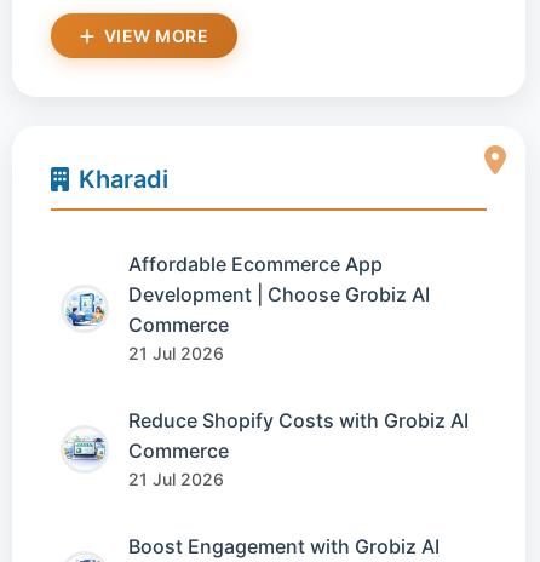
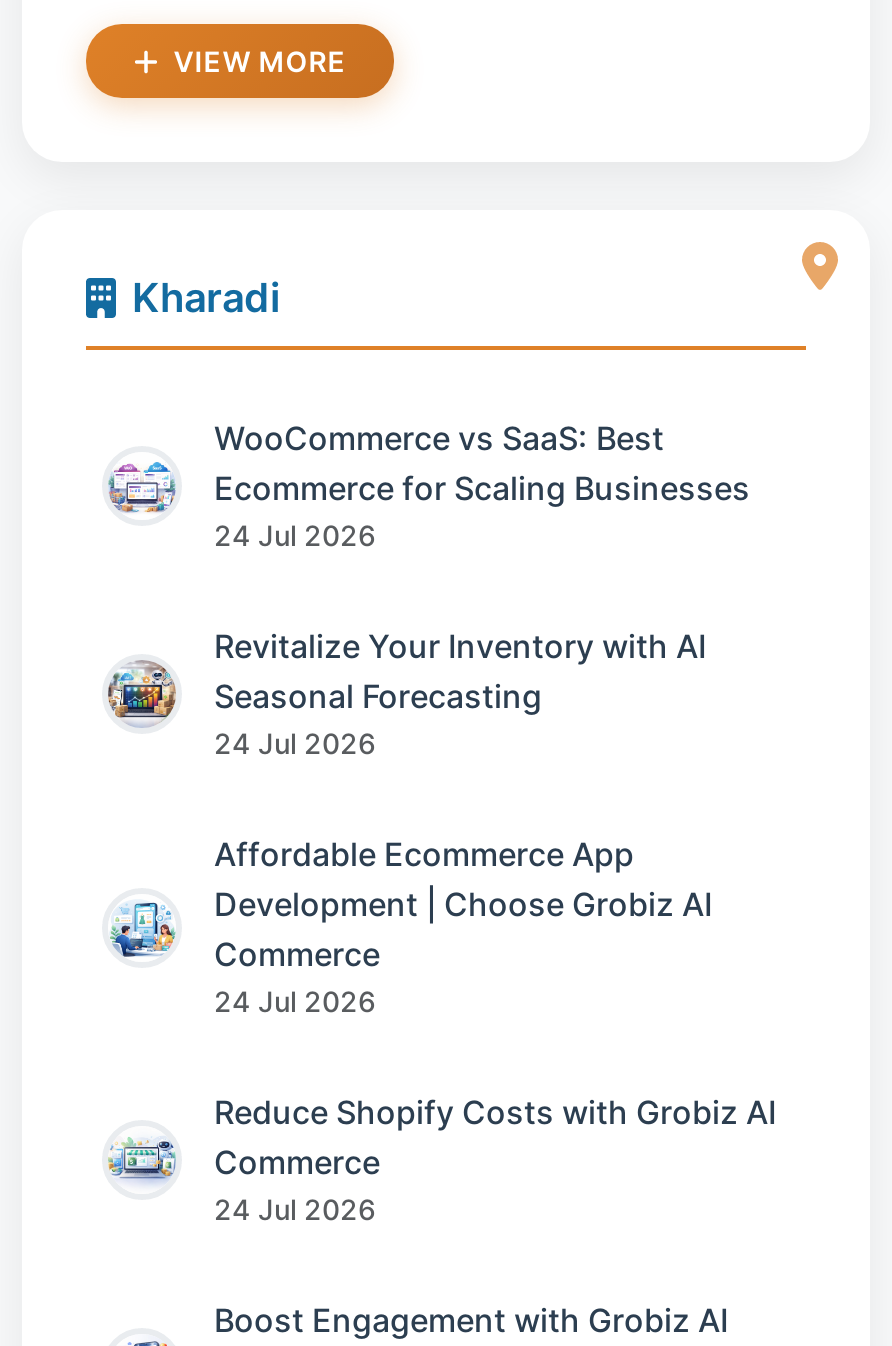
+ [image]
+ WooCommerce vs SaaS: Best
+ Ecommerce for Scaling Businesses
+ 24 Jul 2026
+ Revitalize Your Inventory with AI
+ Seasonal Forecasting
+ 24 Jul 2026

+ [image]

- 21 Jul 2026
+ 24 Jul 2026

- 21 Jul 2026
+ 24 Jul 2026
